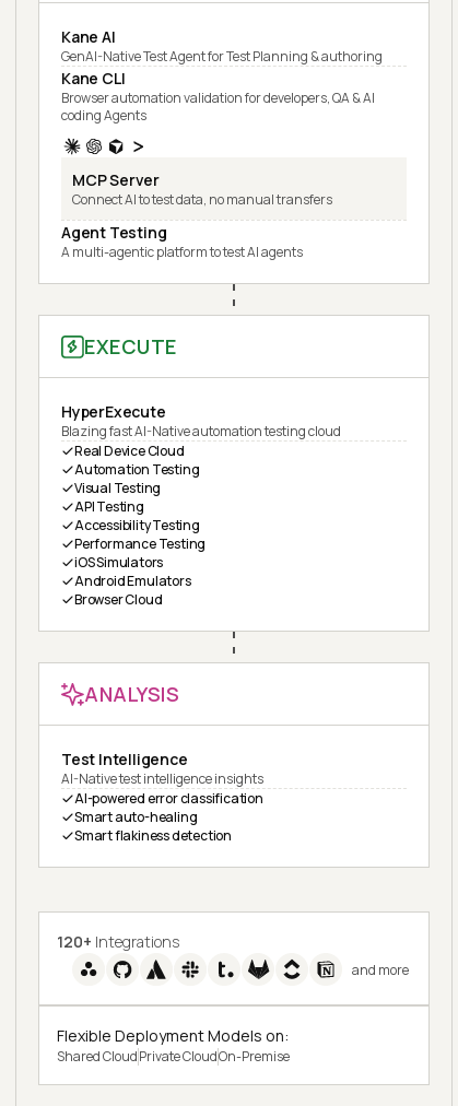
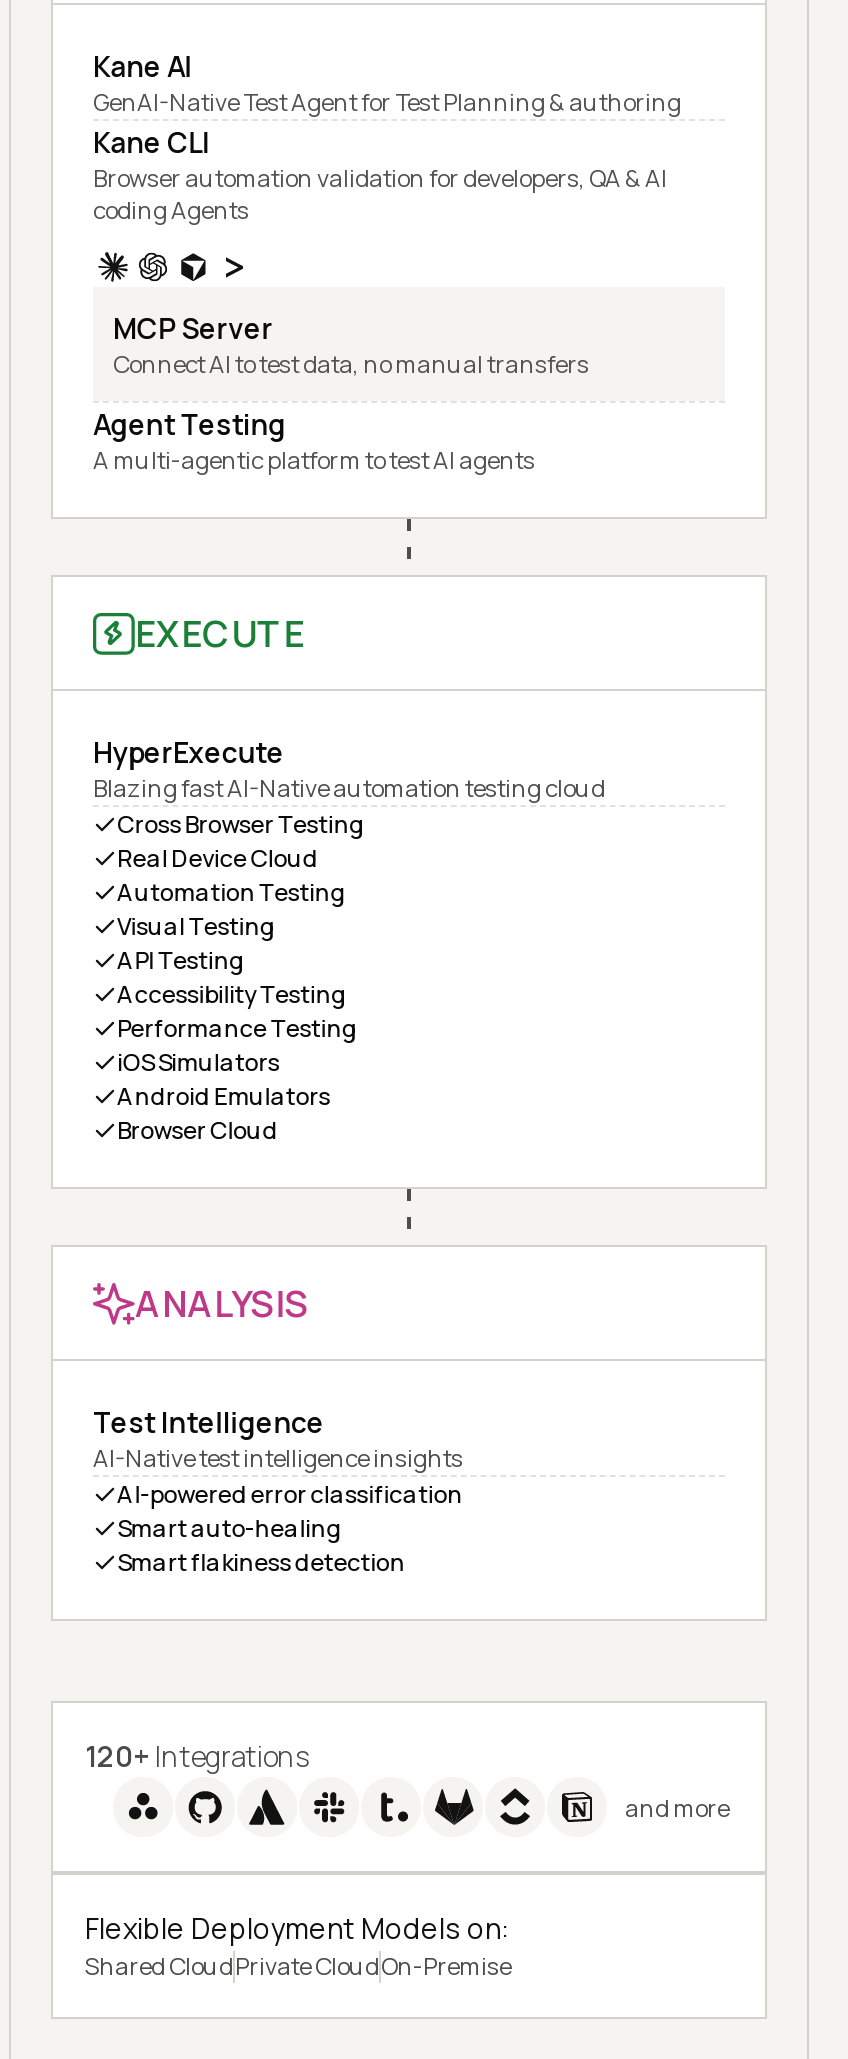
+ Cross Browser Testing
